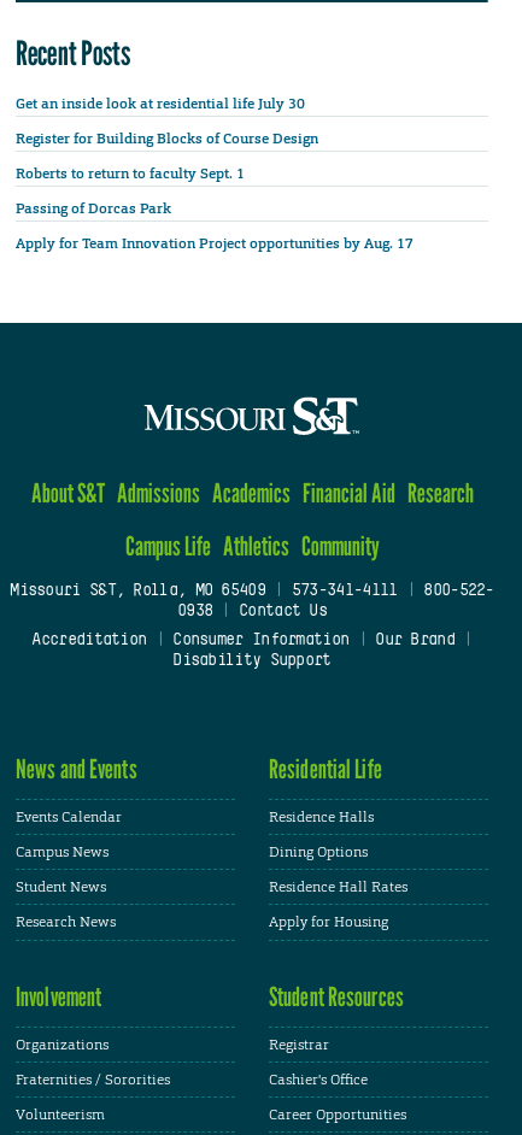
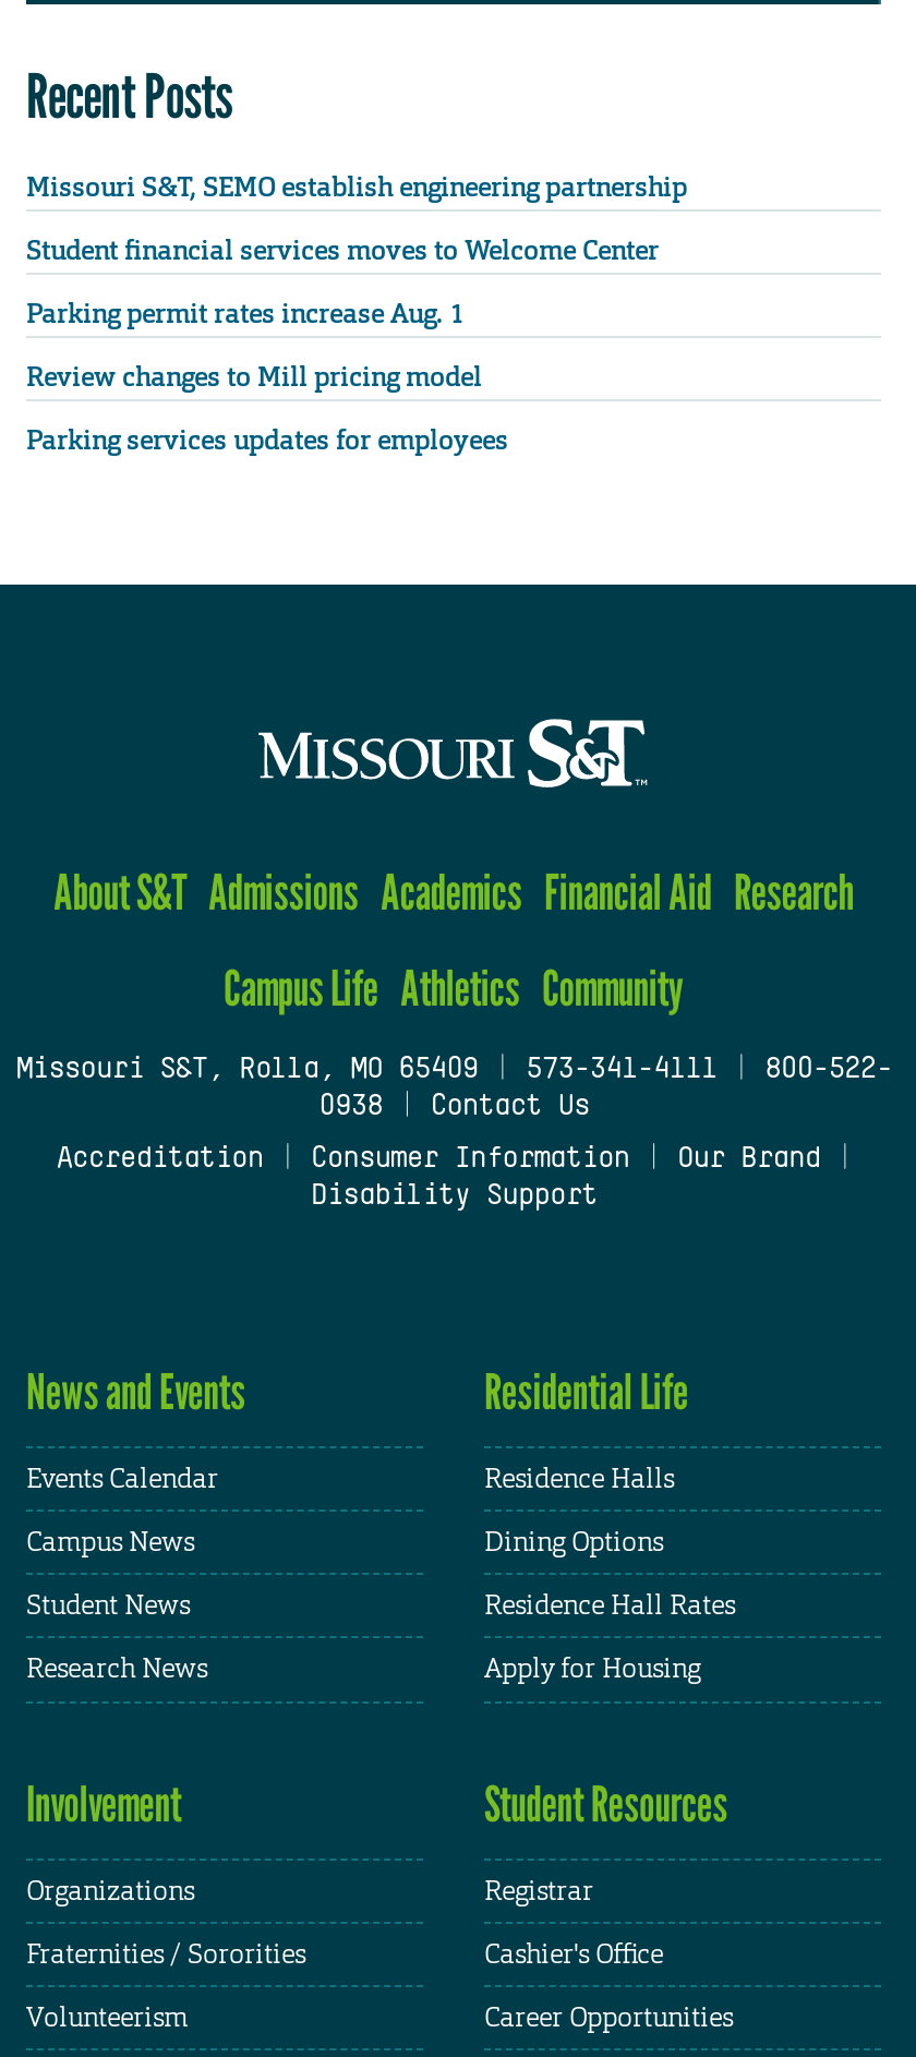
- Get an inside look at residential life July 30
+ Missouri S&T, SEMO establish engineering partnership

- Register for Building Blocks of Course Design
+ Student financial services moves to Welcome Center

- Roberts to return to faculty Sept. 1
+ Parking permit rates increase Aug. 1

- Passing of Dorcas Park
+ Review changes to Mill pricing model

- Apply for Team Innovation Project opportunities by Aug. 17
+ Parking services updates for employees
